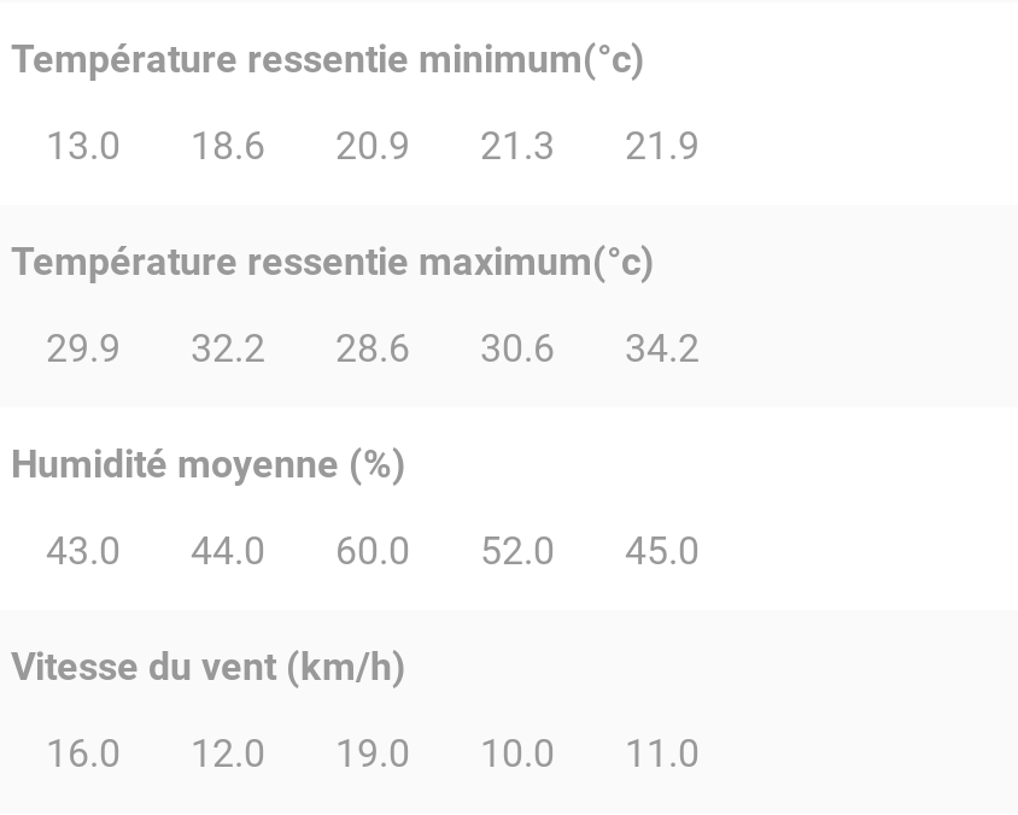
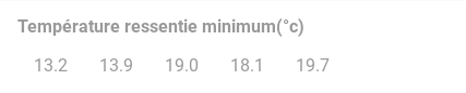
- 13.0
- 18.6
- 20.9
- 21.3
- 21.9
- Température ressentie maximum(°c)
- 29.9
- 32.2
- 28.6
- 30.6
- 34.2
- Humidité moyenne (%)
- 43.0
- 44.0
- 60.0
- 52.0
- 45.0
- Vitesse du vent (km/h)
- 16.0
- 12.0
+ 13.2
+ 13.9

- 10.0
- 11.0
+ 18.1
+ 19.7
